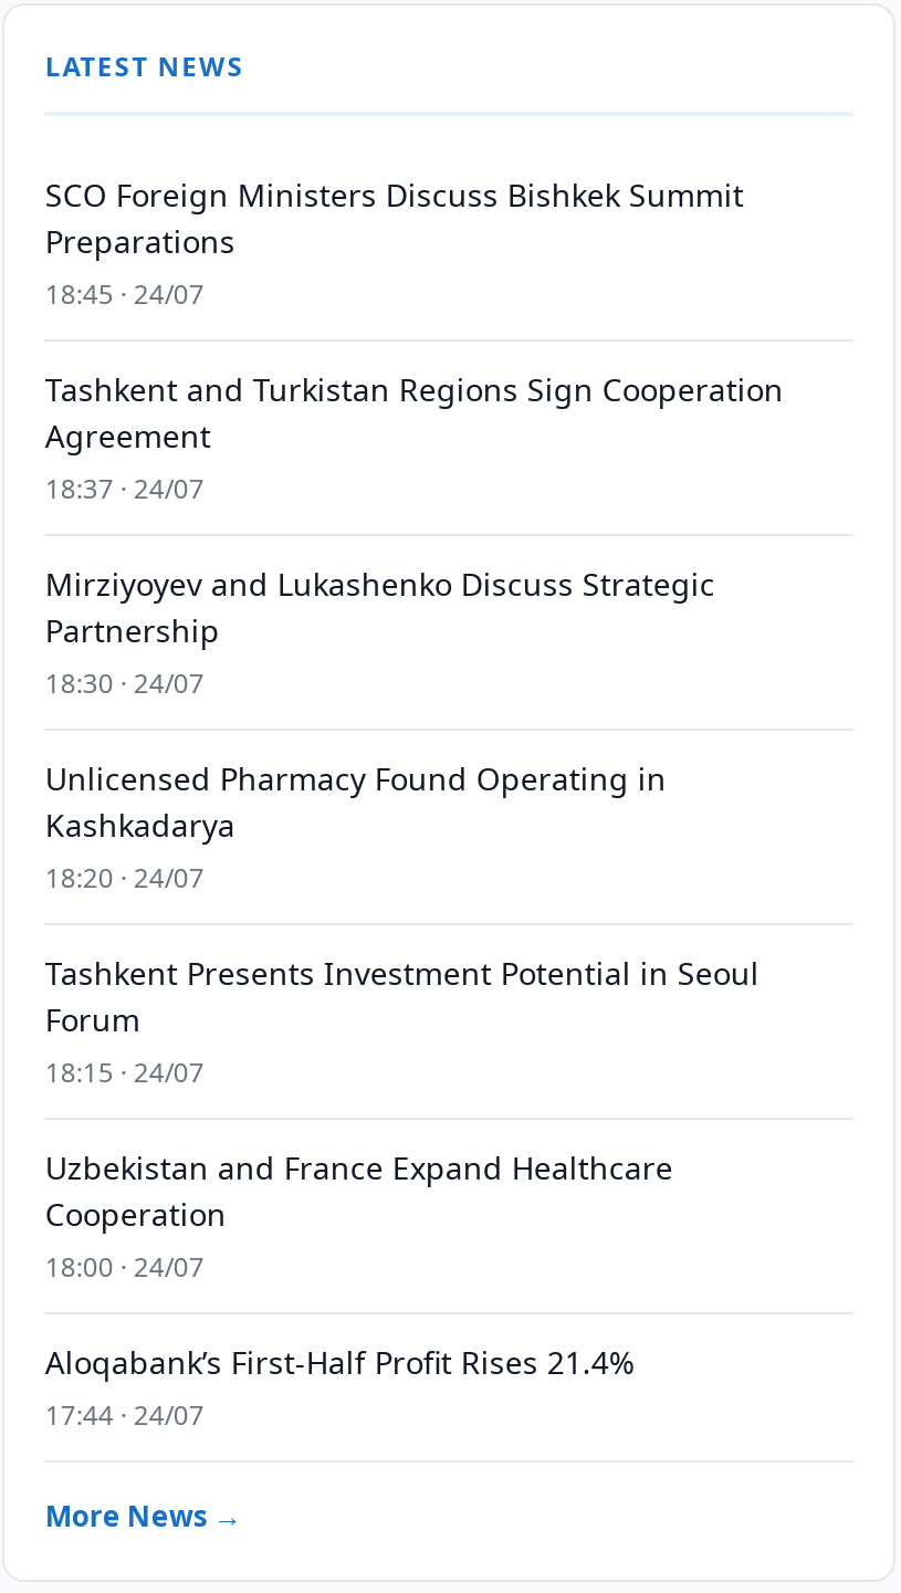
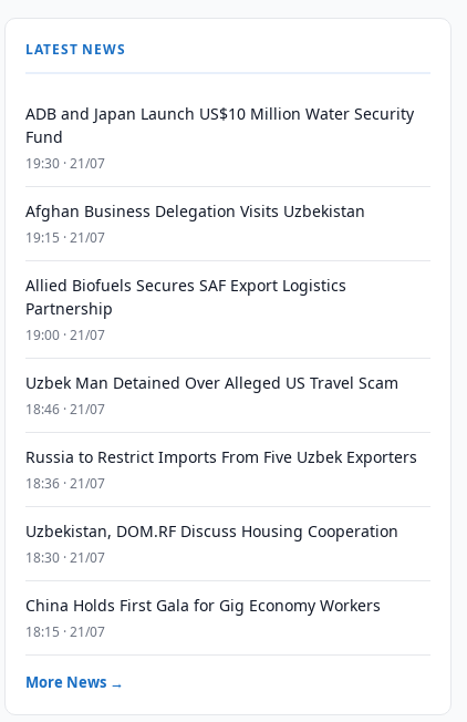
- SCO Foreign Ministers Discuss Bishkek Summit
- Preparations
- 18:45 · 24/07
+ ADB and Japan Launch US$10 Million Water Security
+ Fund
+ 19:30 · 21/07

- Tashkent and Turkistan Regions Sign Cooperation
- Agreement
- 18:37 · 24/07
+ Afghan Business Delegation Visits Uzbekistan
+ 19:15 · 21/07

- Mirziyoyev and Lukashenko Discuss Strategic
+ Allied Biofuels Secures SAF Export Logistics

- 18:30 · 24/07
+ 19:00 · 21/07

- Unlicensed Pharmacy Found Operating in
- Kashkadarya
- 18:20 · 24/07
+ Uzbek Man Detained Over Alleged US Travel Scam
+ 18:46 · 21/07

- Tashkent Presents Investment Potential in Seoul
- Forum
- 18:15 · 24/07
+ Russia to Restrict Imports From Five Uzbek Exporters
+ 18:36 · 21/07

- Uzbekistan and France Expand Healthcare
- Cooperation
- 18:00 · 24/07
+ Uzbekistan, DOM.RF Discuss Housing Cooperation
+ 18:30 · 21/07

- Aloqabank’s First-Half Profit Rises 21.4%
- 17:44 · 24/07
+ China Holds First Gala for Gig Economy Workers
+ 18:15 · 21/07
